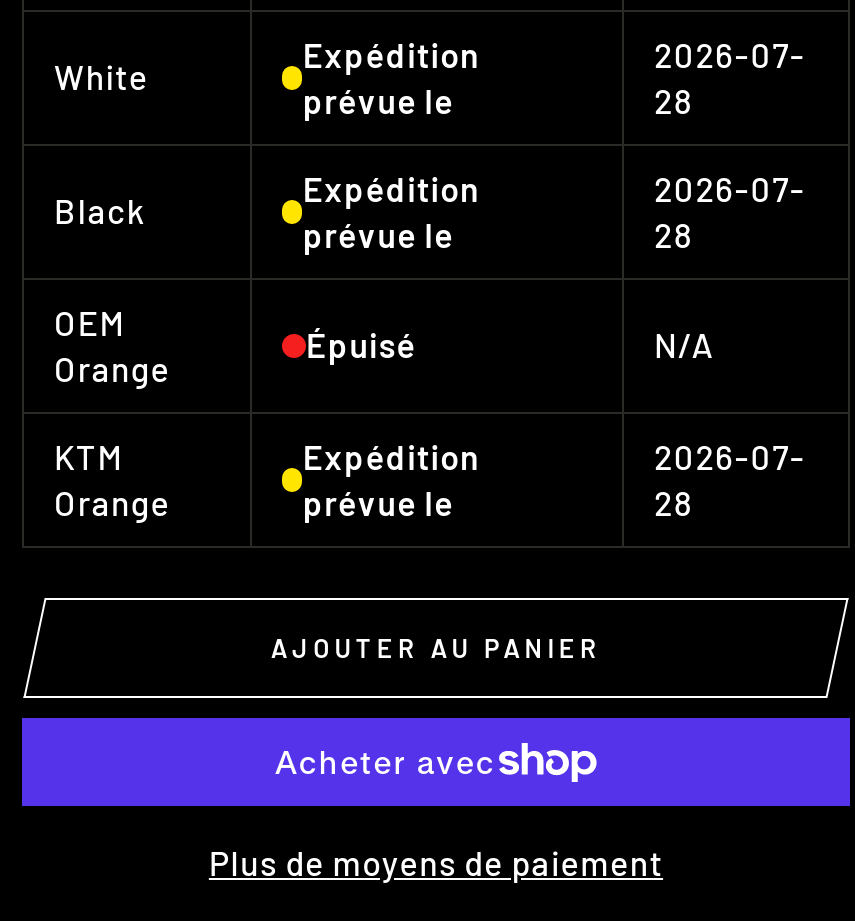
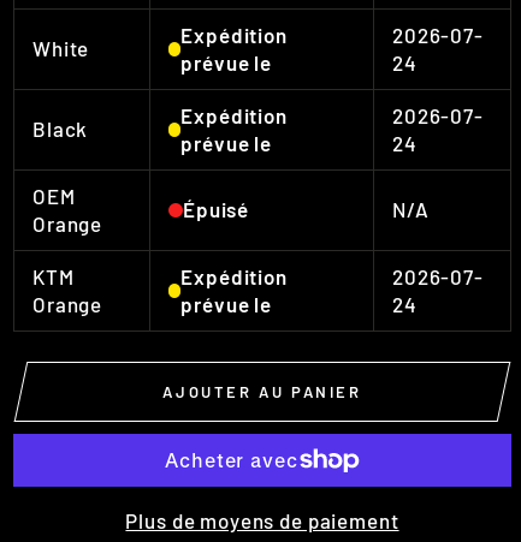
- 28
+ 24

- 28
+ 24

- 28
+ 24
